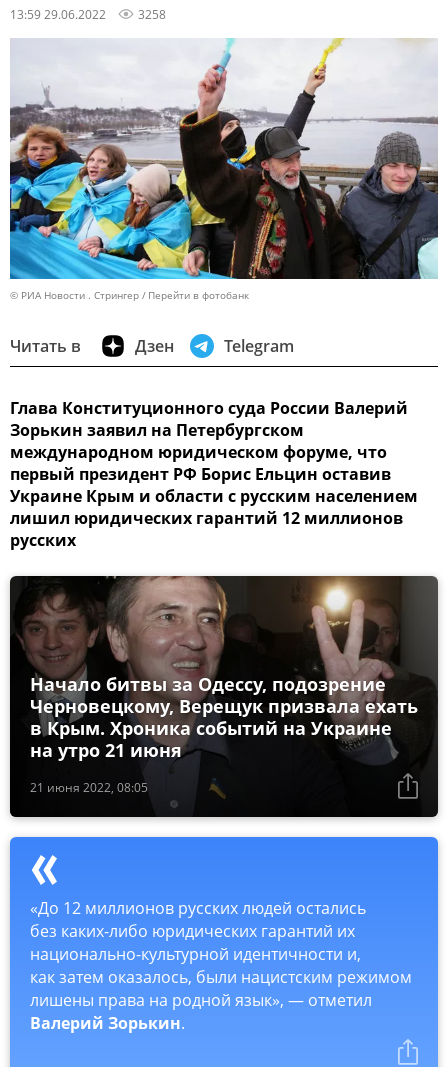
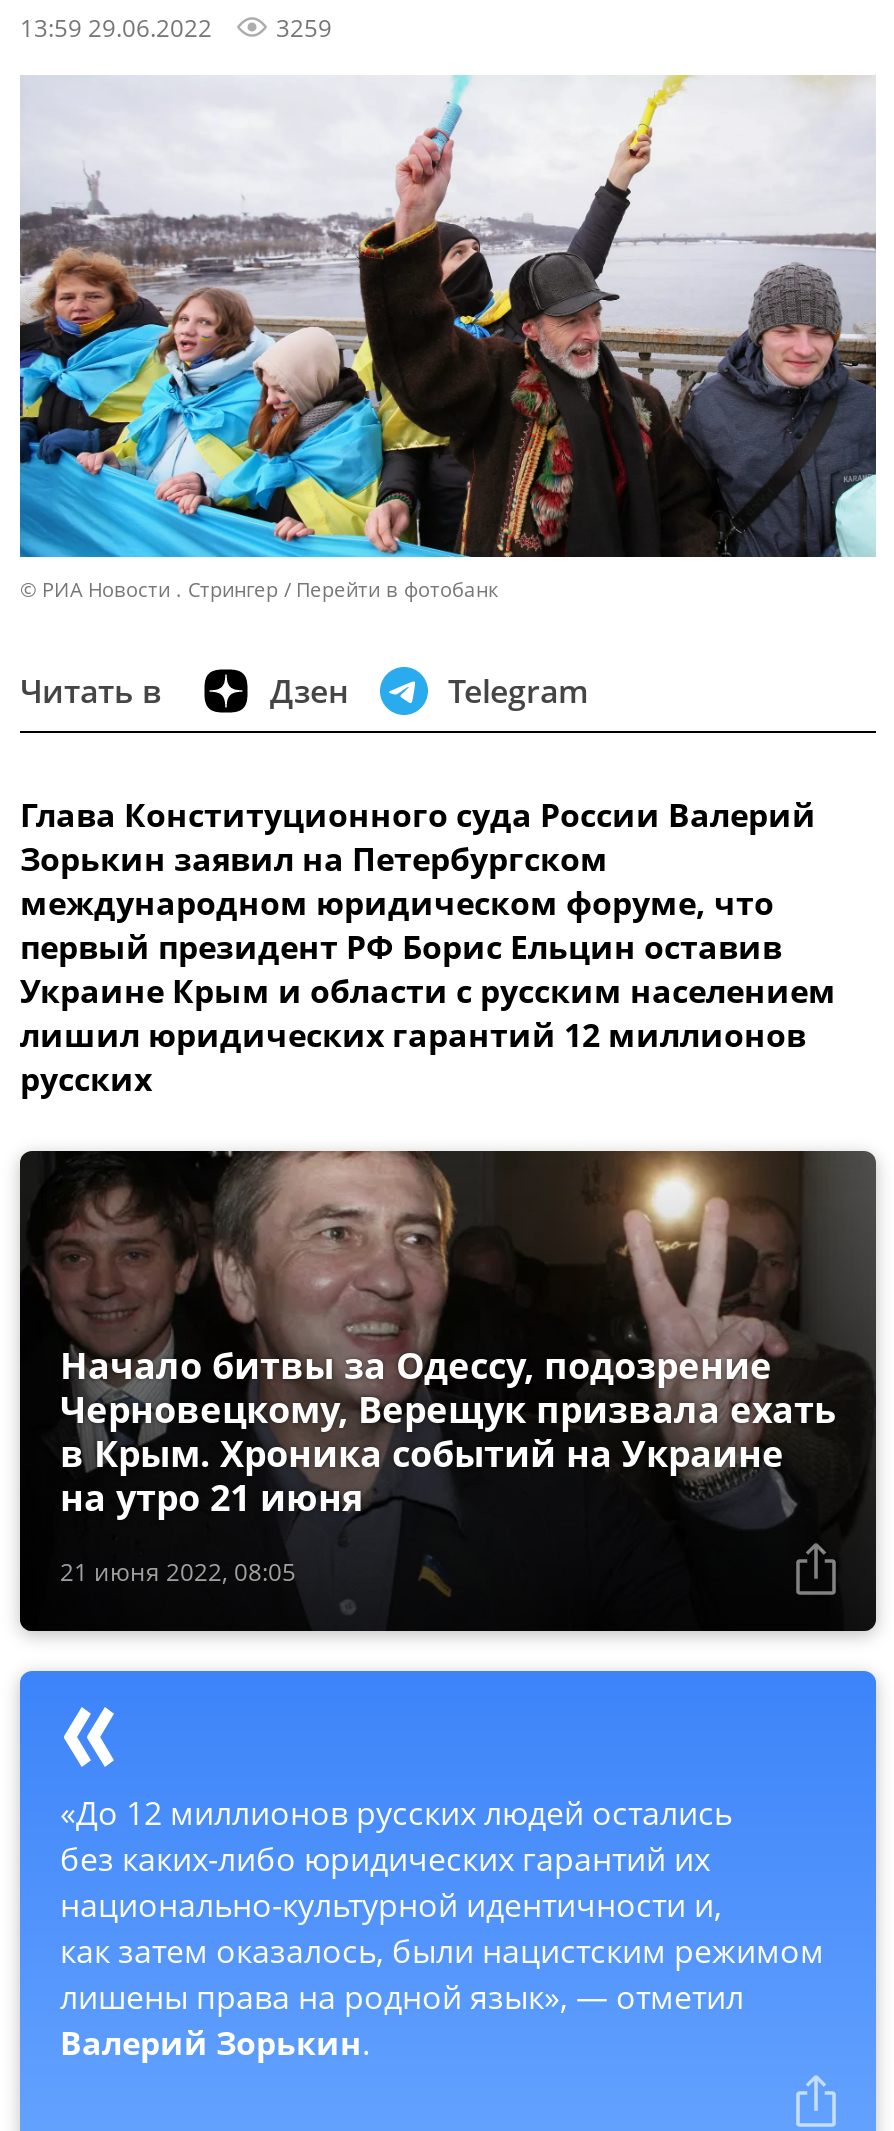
- 13:59 29.06.2022 3258
+ 13:59 29.06.2022 3259
